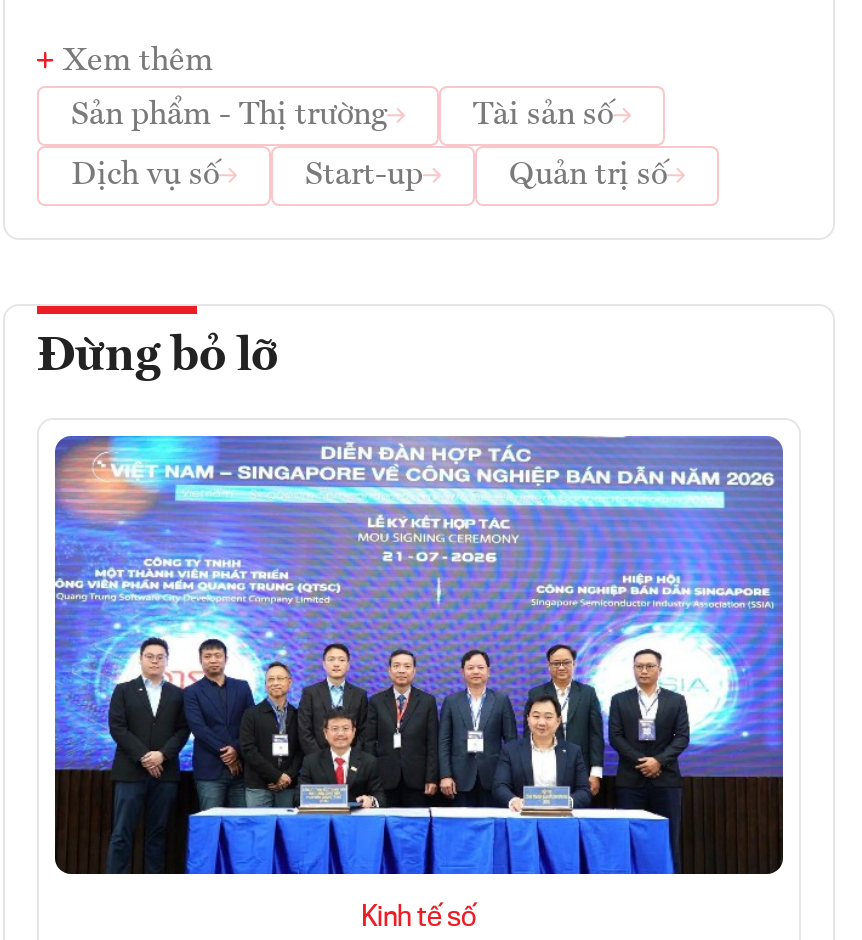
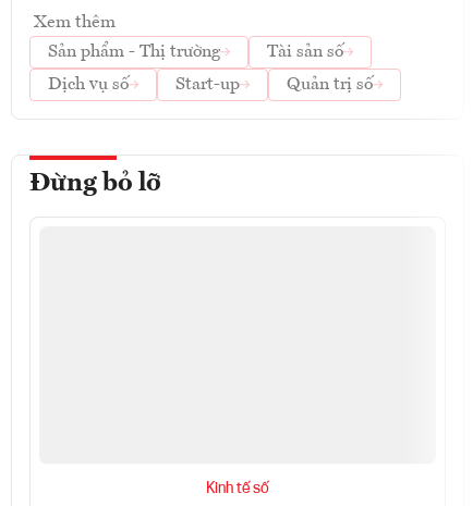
- [image]
